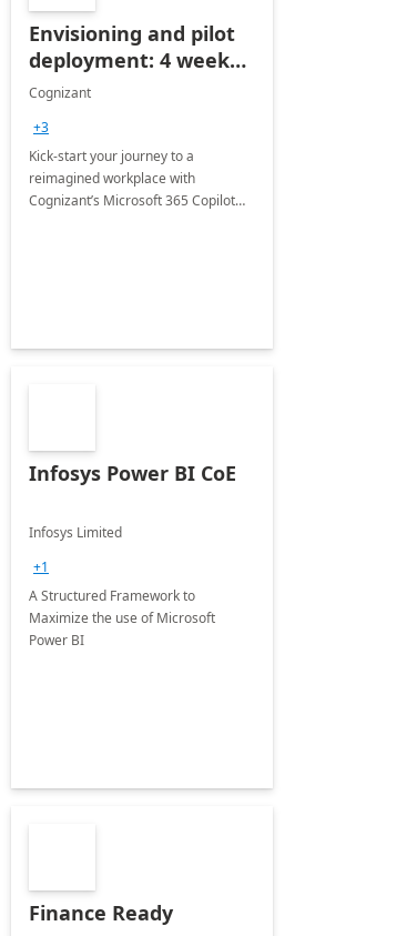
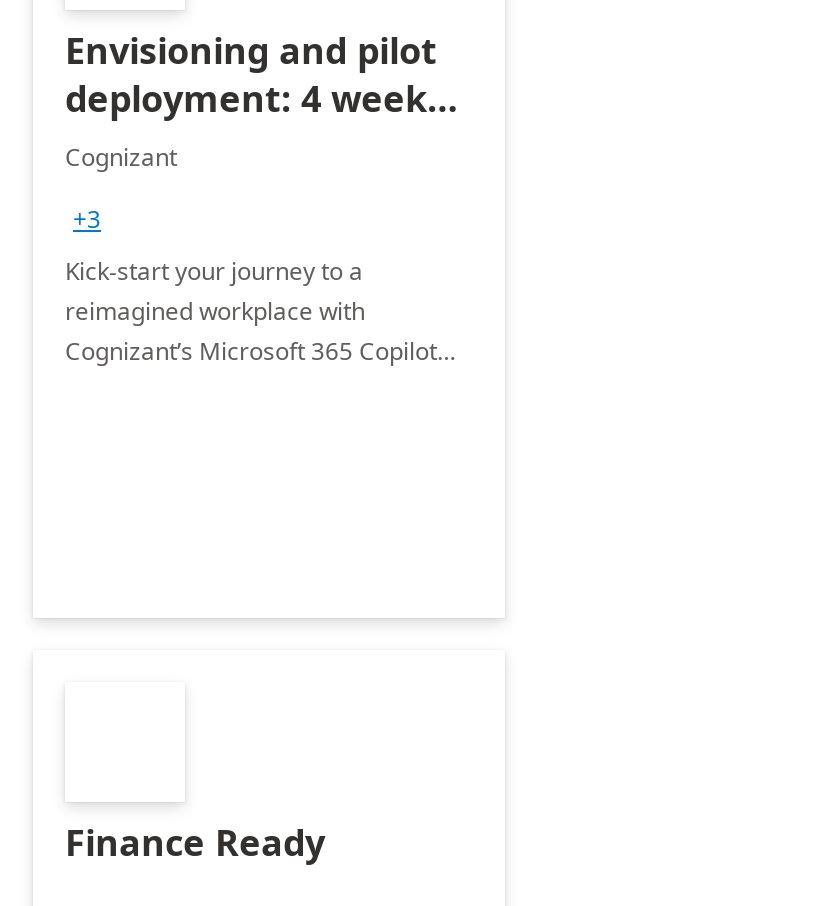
- Infosys Power BI CoE
- Infosys Limited
- +1
- A Structured Framework to
- Maximize the use of Microsoft
- Power BI
